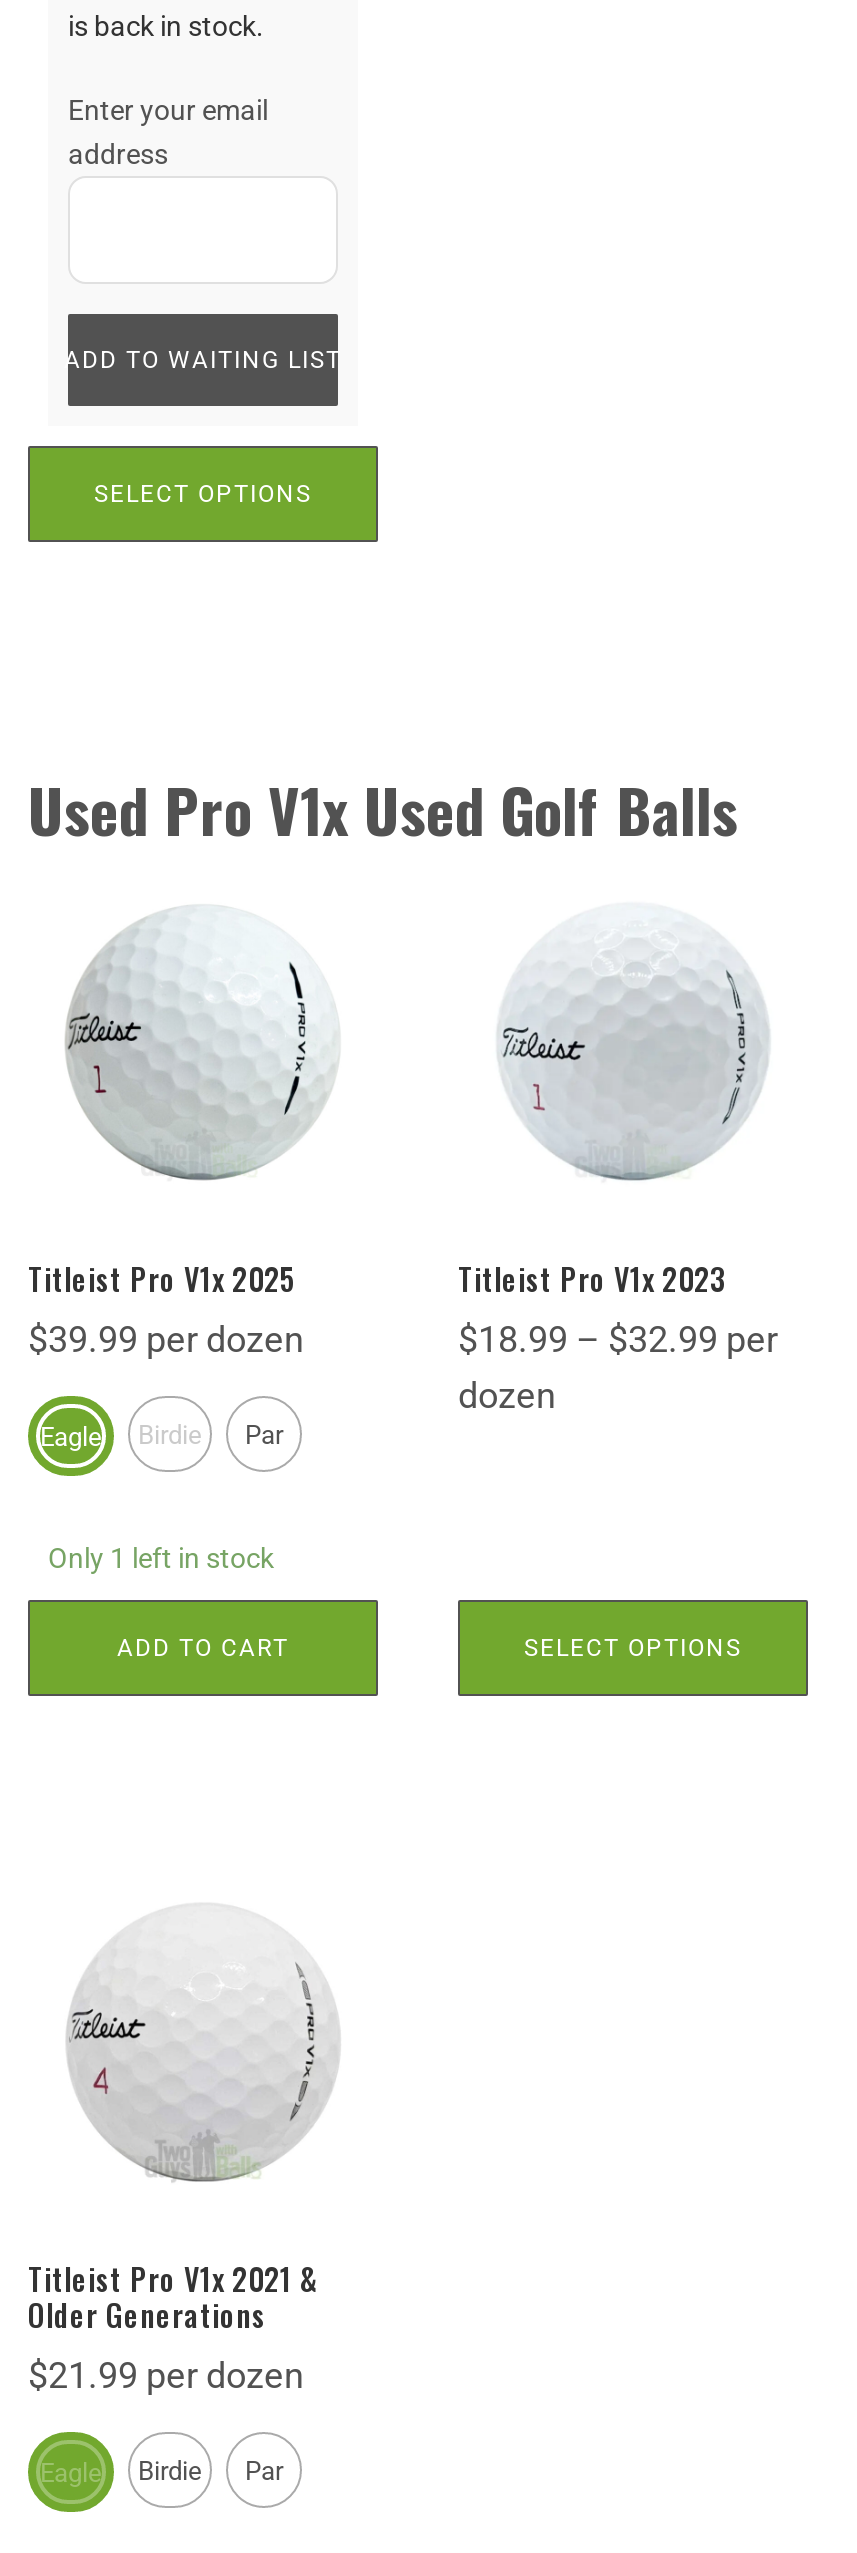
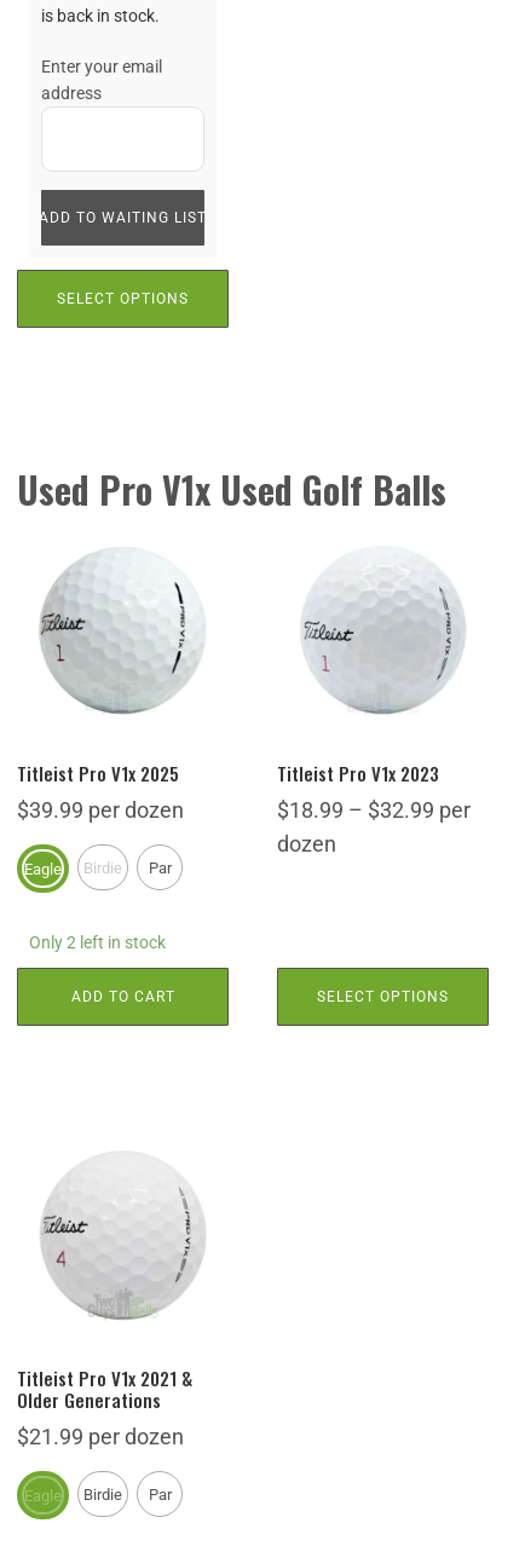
- Only 1 left in stock
+ Only 2 left in stock
